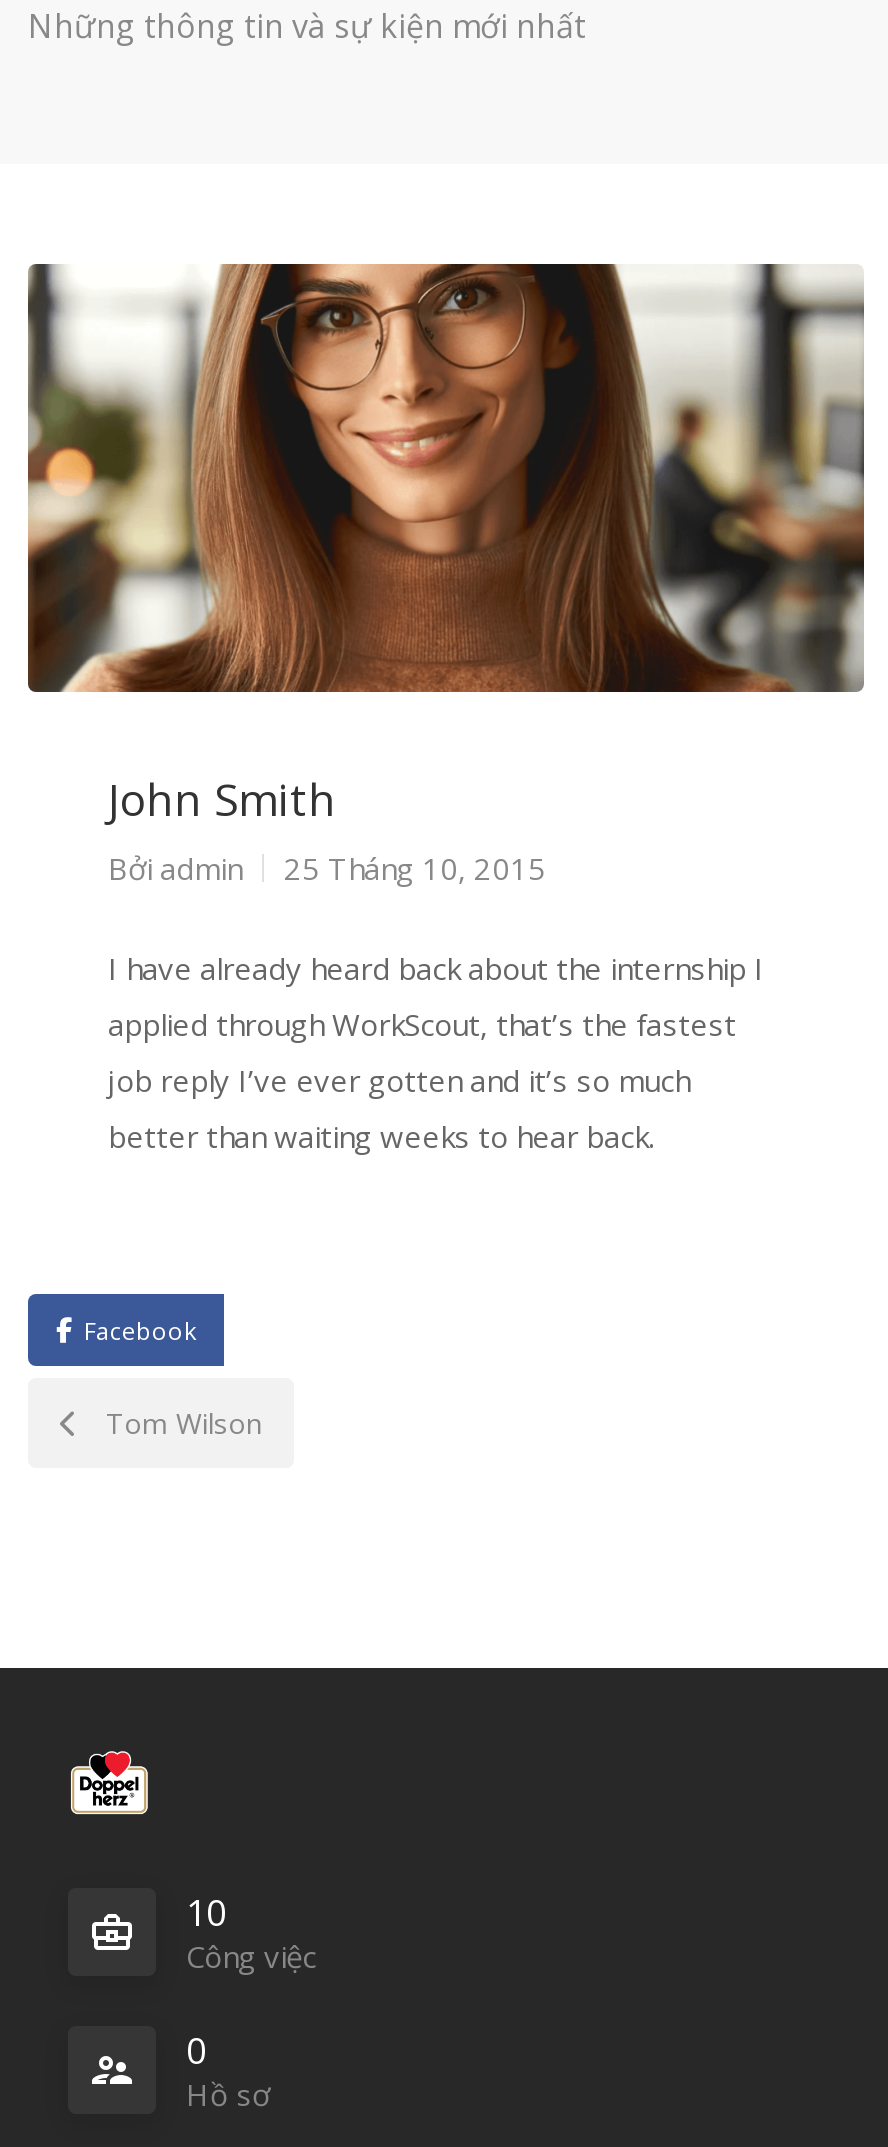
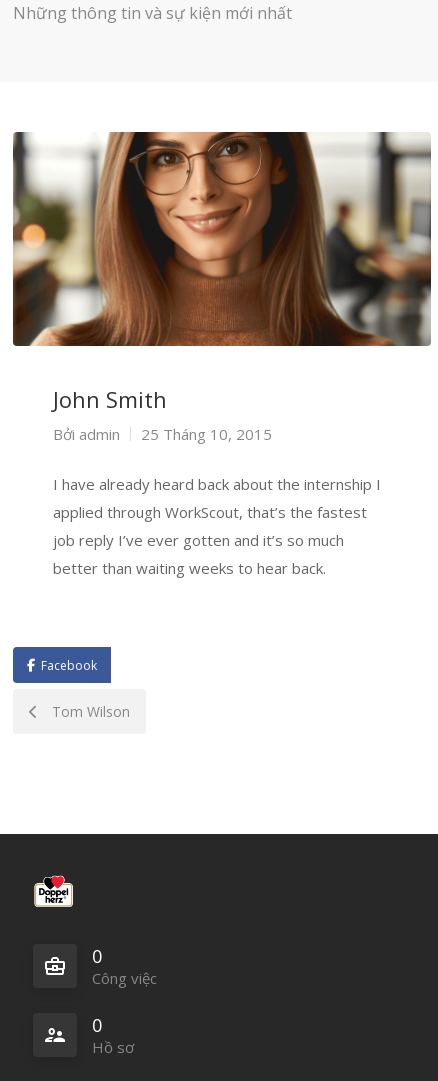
- 10
+ 0
